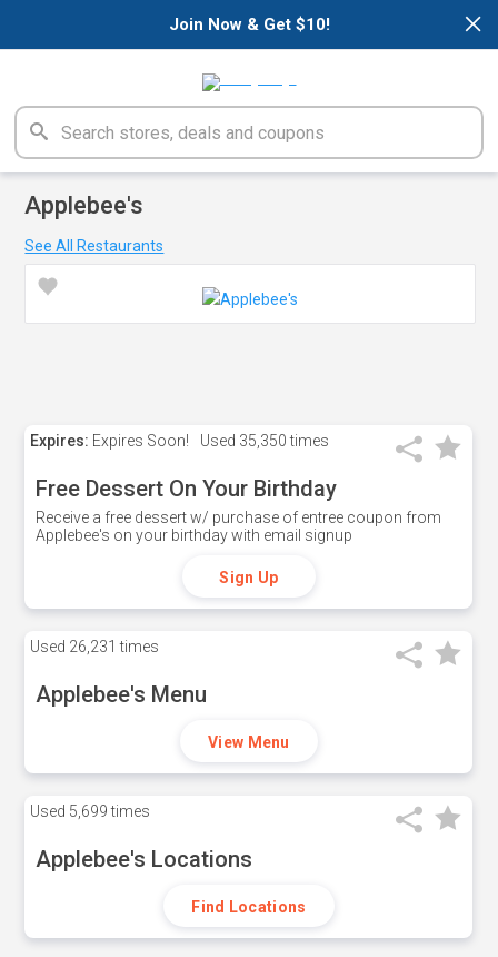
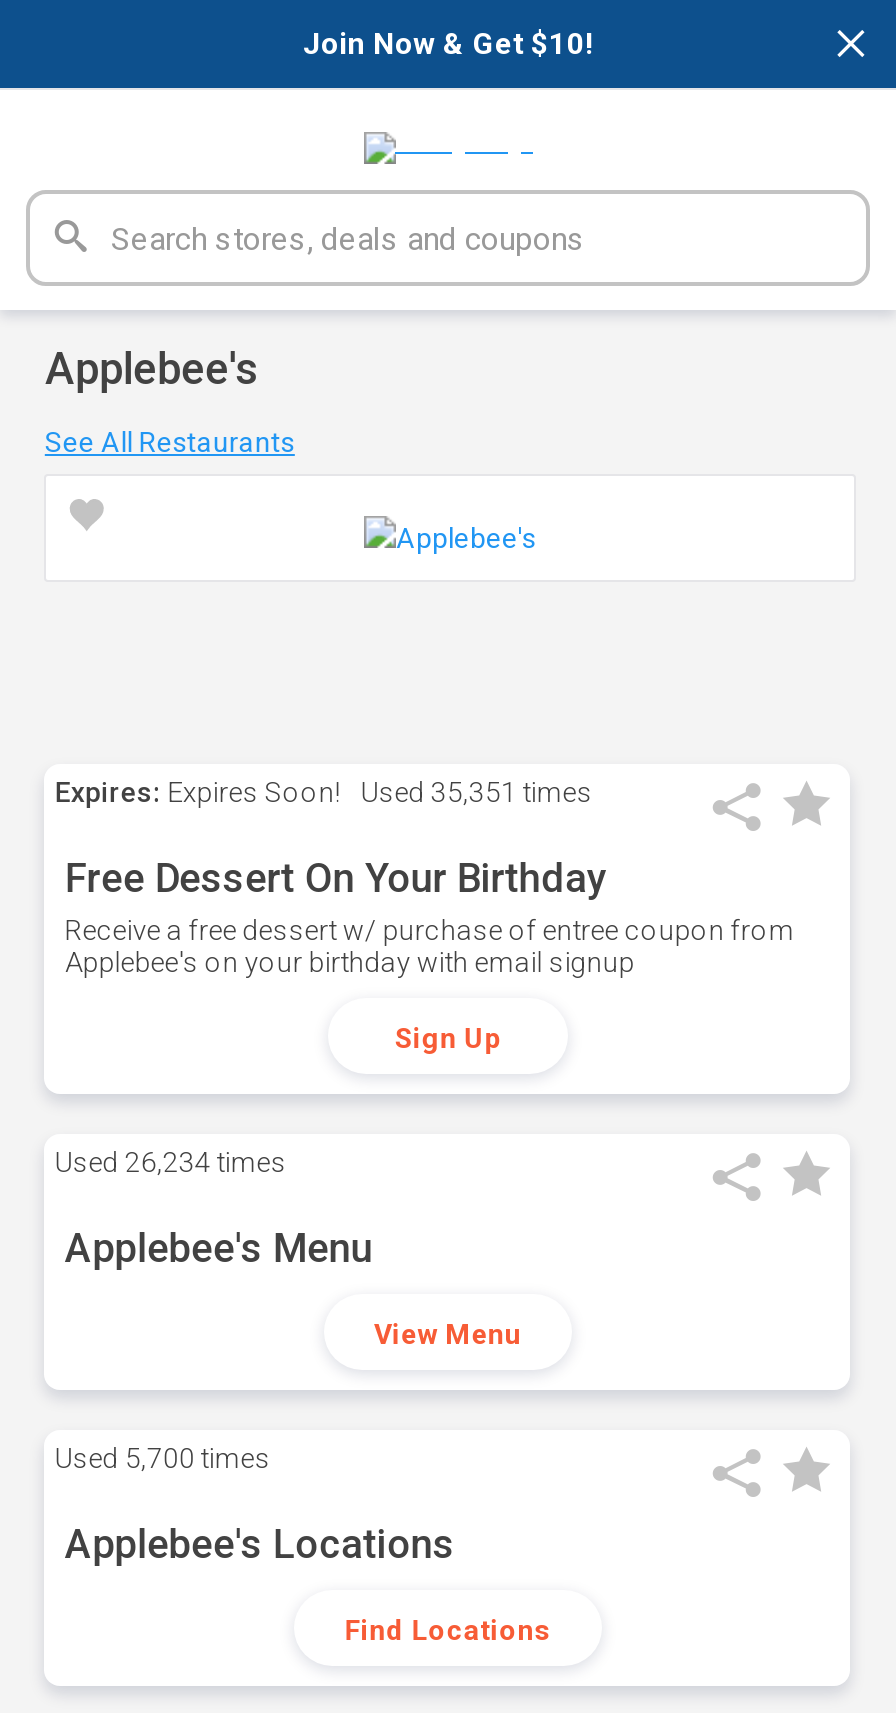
- Expires: Expires Soon! Used 35,350 times
+ Expires: Expires Soon! Used 35,351 times

- Used 26,231 times
+ Used 26,234 times

- Used 5,699 times
+ Used 5,700 times
